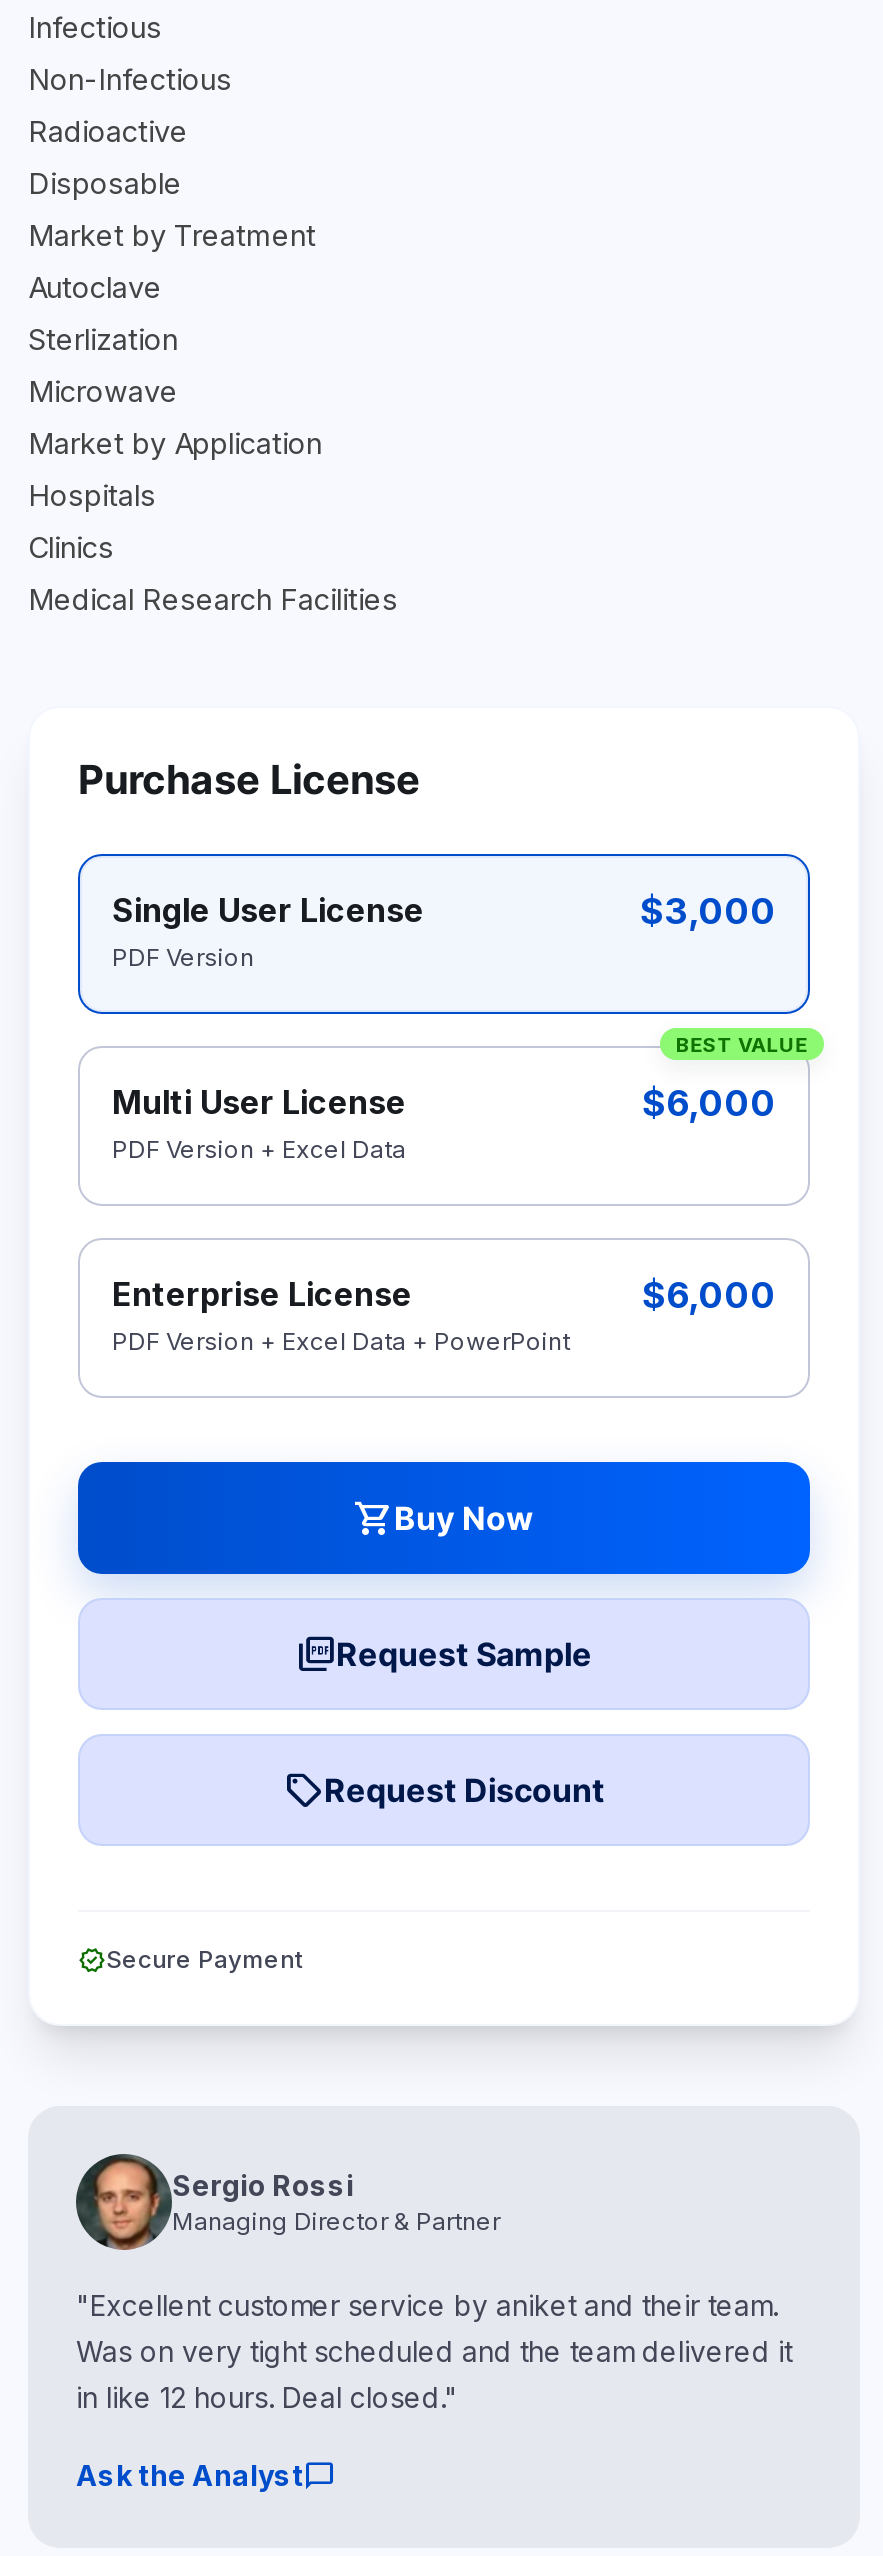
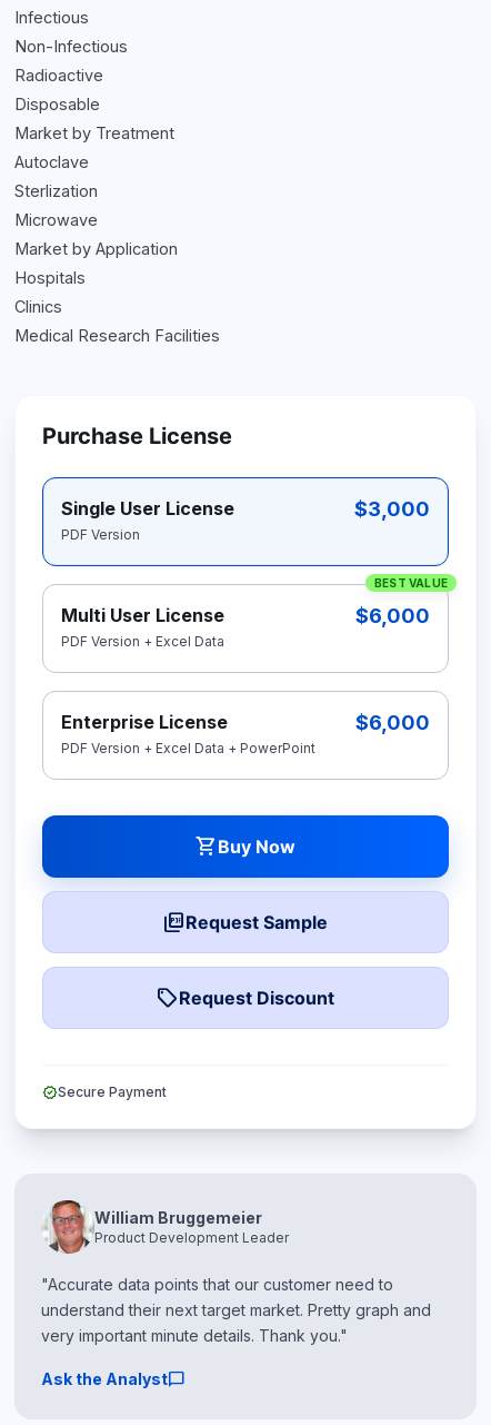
- [image]
- Sergio Rossi
- Managing Director & Partner
+ [image]
+ William Bruggemeier
+ Product Development Leader

- "Excellent customer service by aniket and their team.
- Was on very tight scheduled and the team delivered it
- in like 12 hours. Deal closed."
+ "Accurate data points that our customer need to
+ understand their next target market. Pretty graph and
+ very important minute details. Thank you."
